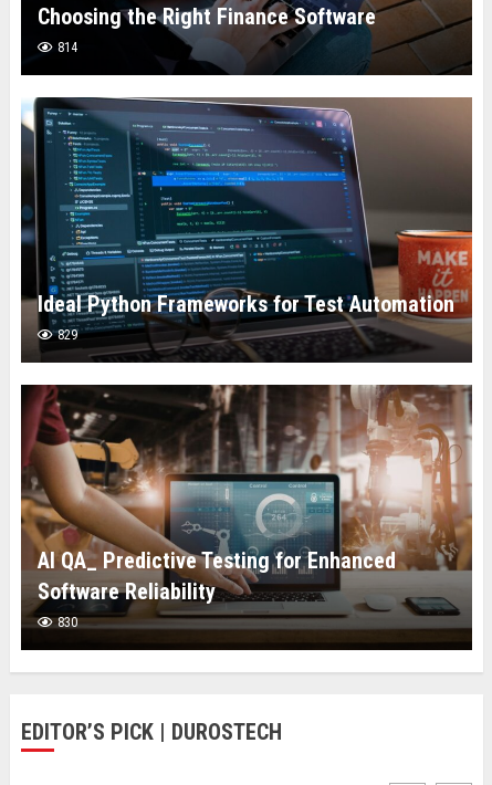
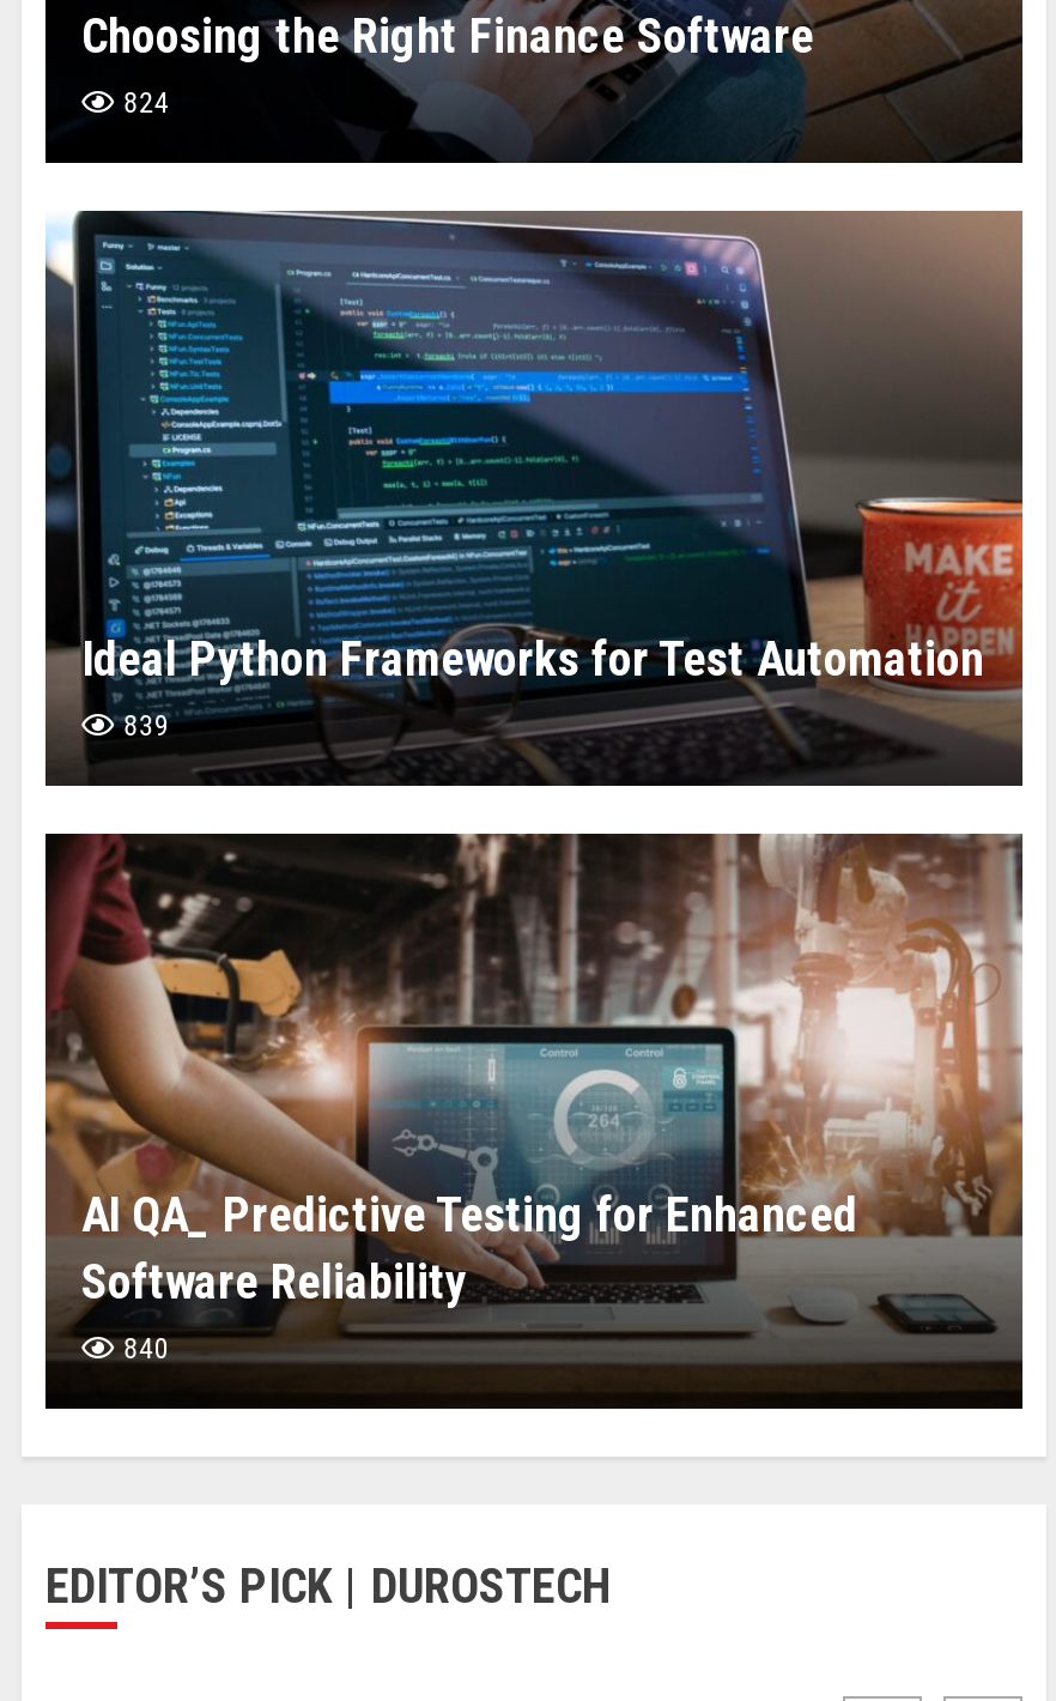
- 814
+ 824

- 829
+ 839

- 830
+ 840
